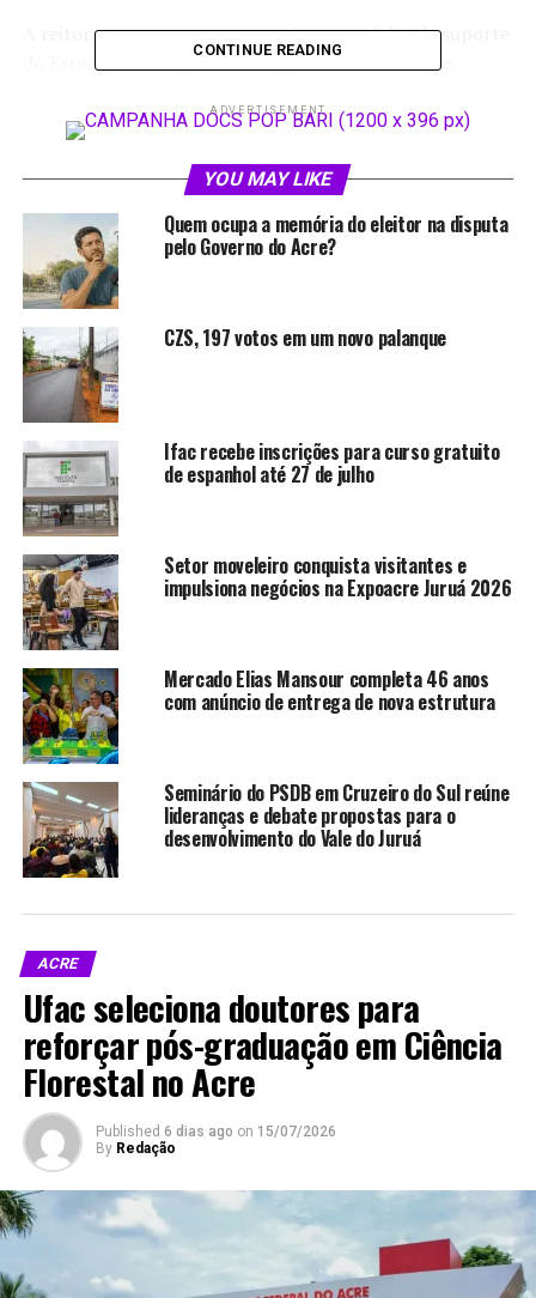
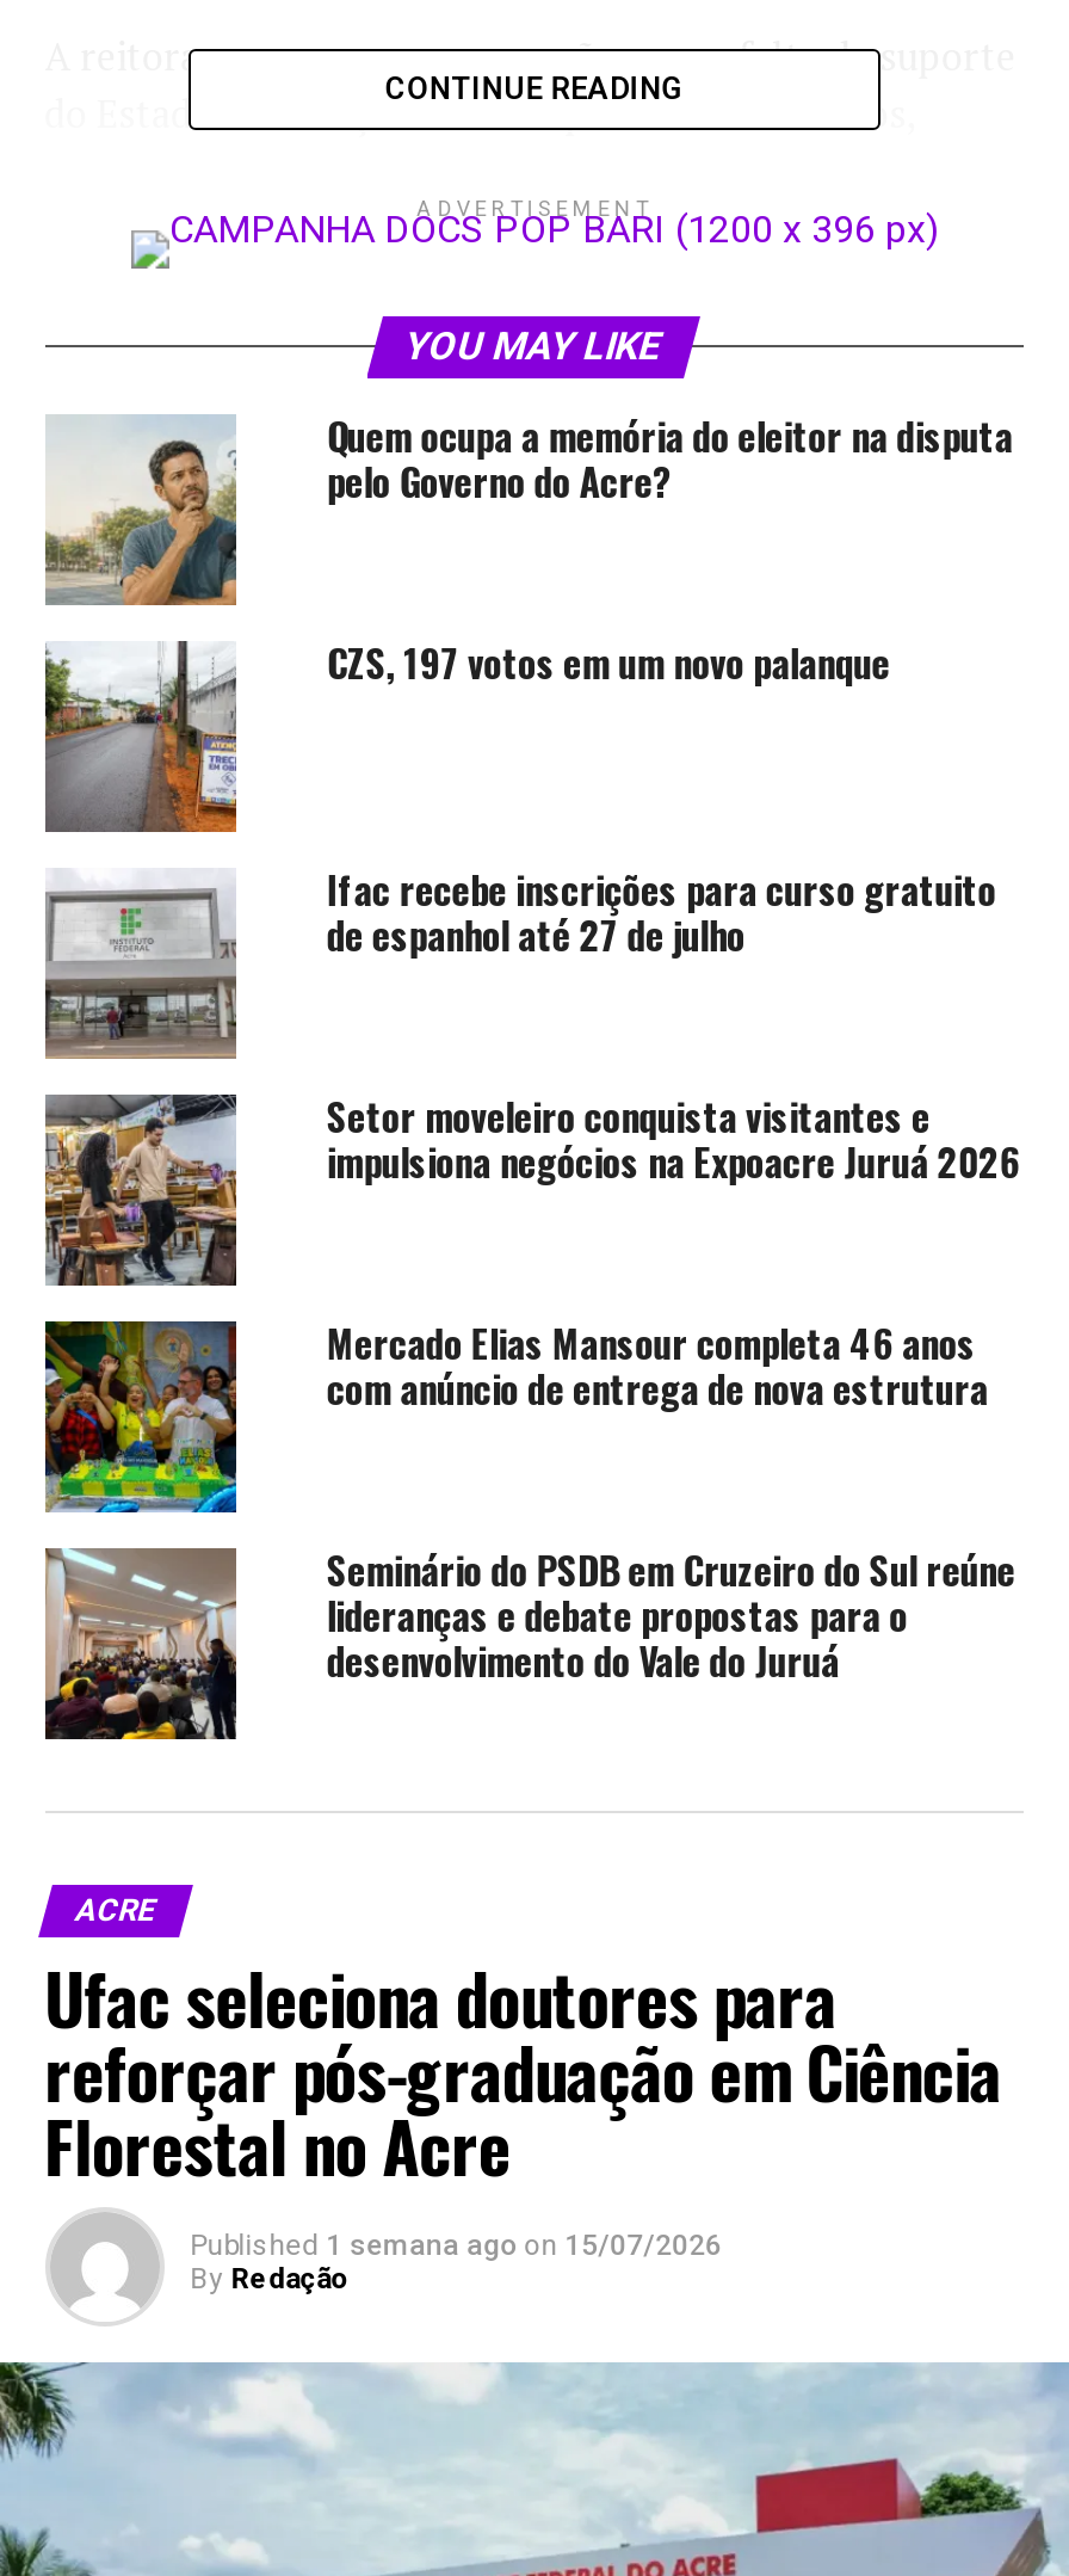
- Published 6 dias ago on 15/07/2026
+ Published 1 semana ago on 15/07/2026
